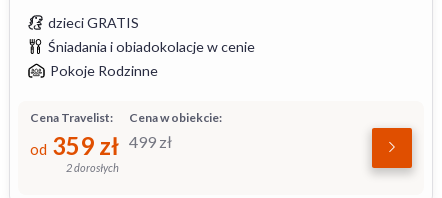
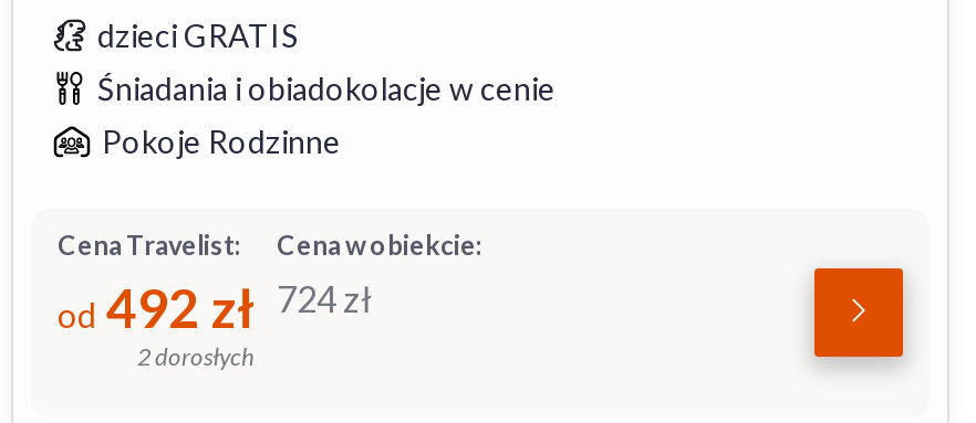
- od 359 zł
+ od 492 zł

- 499 zł
+ 724 zł
